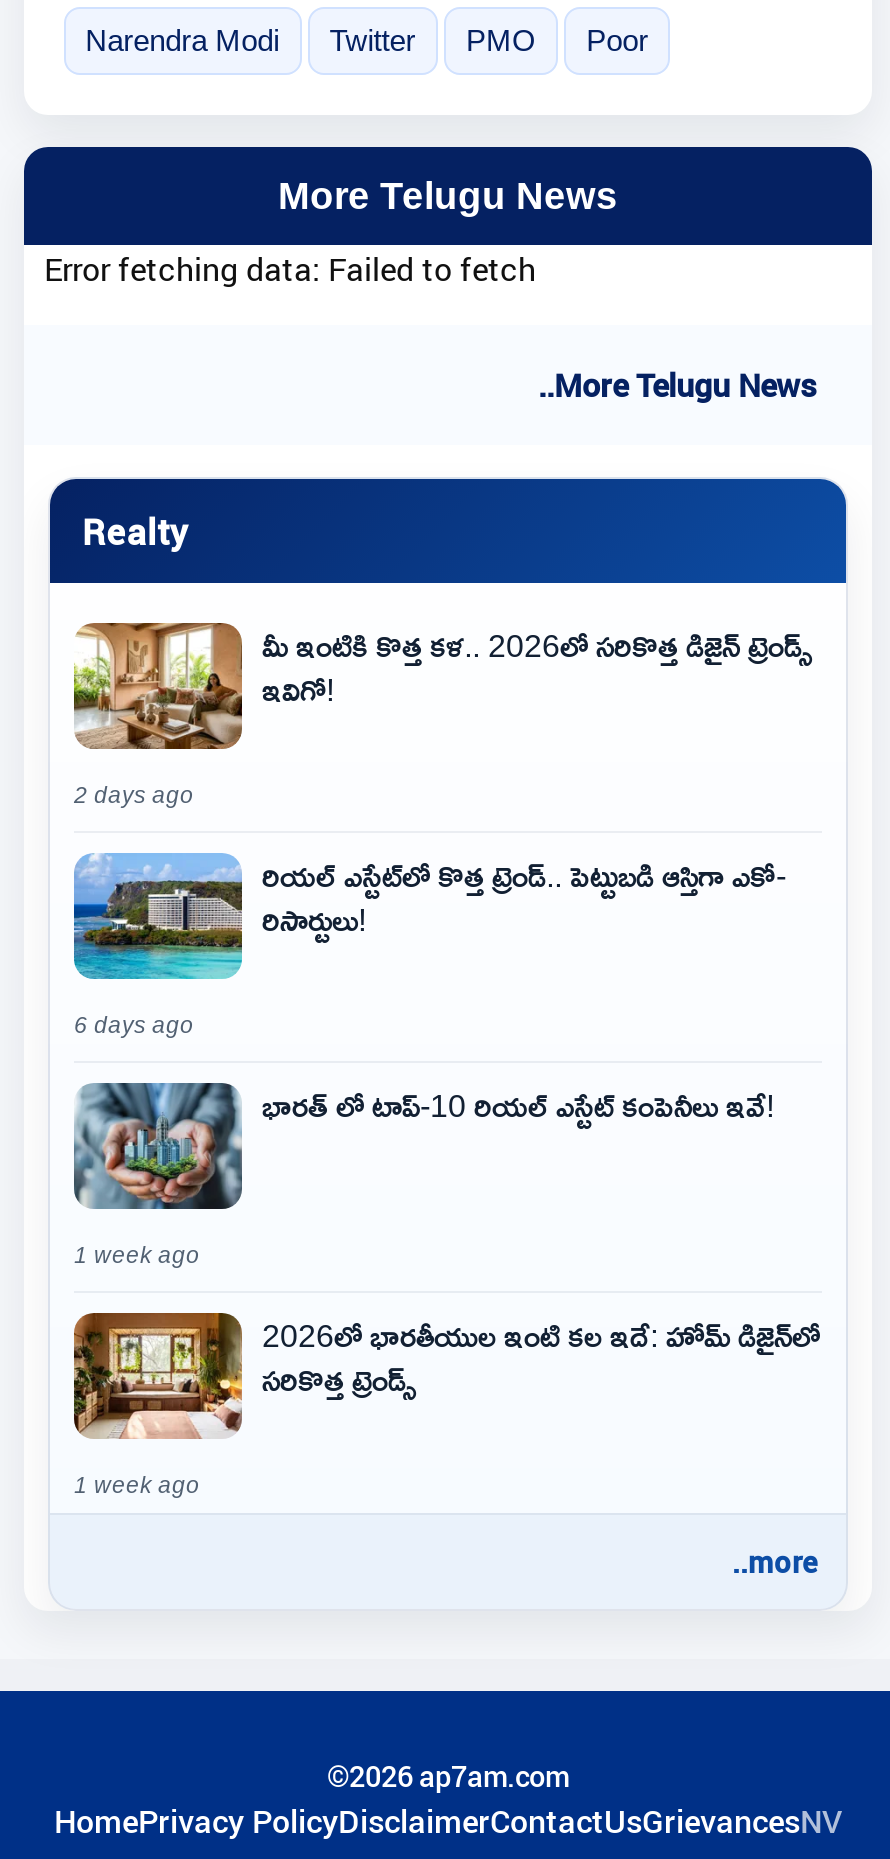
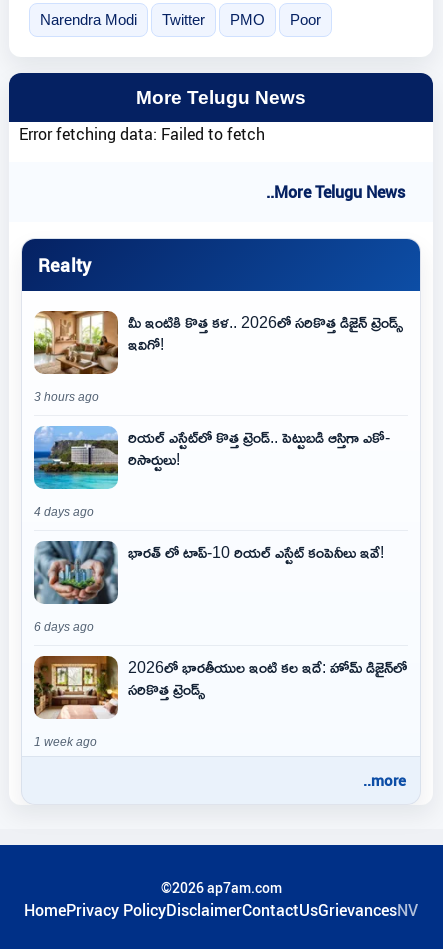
- 2 days ago
+ 3 hours ago

- 6 days ago
+ 4 days ago

- 1 week ago
+ 6 days ago
